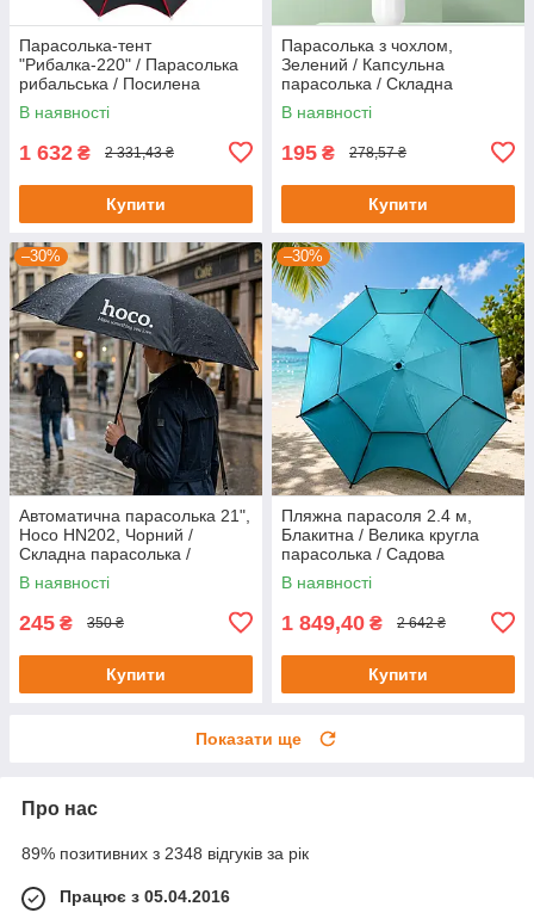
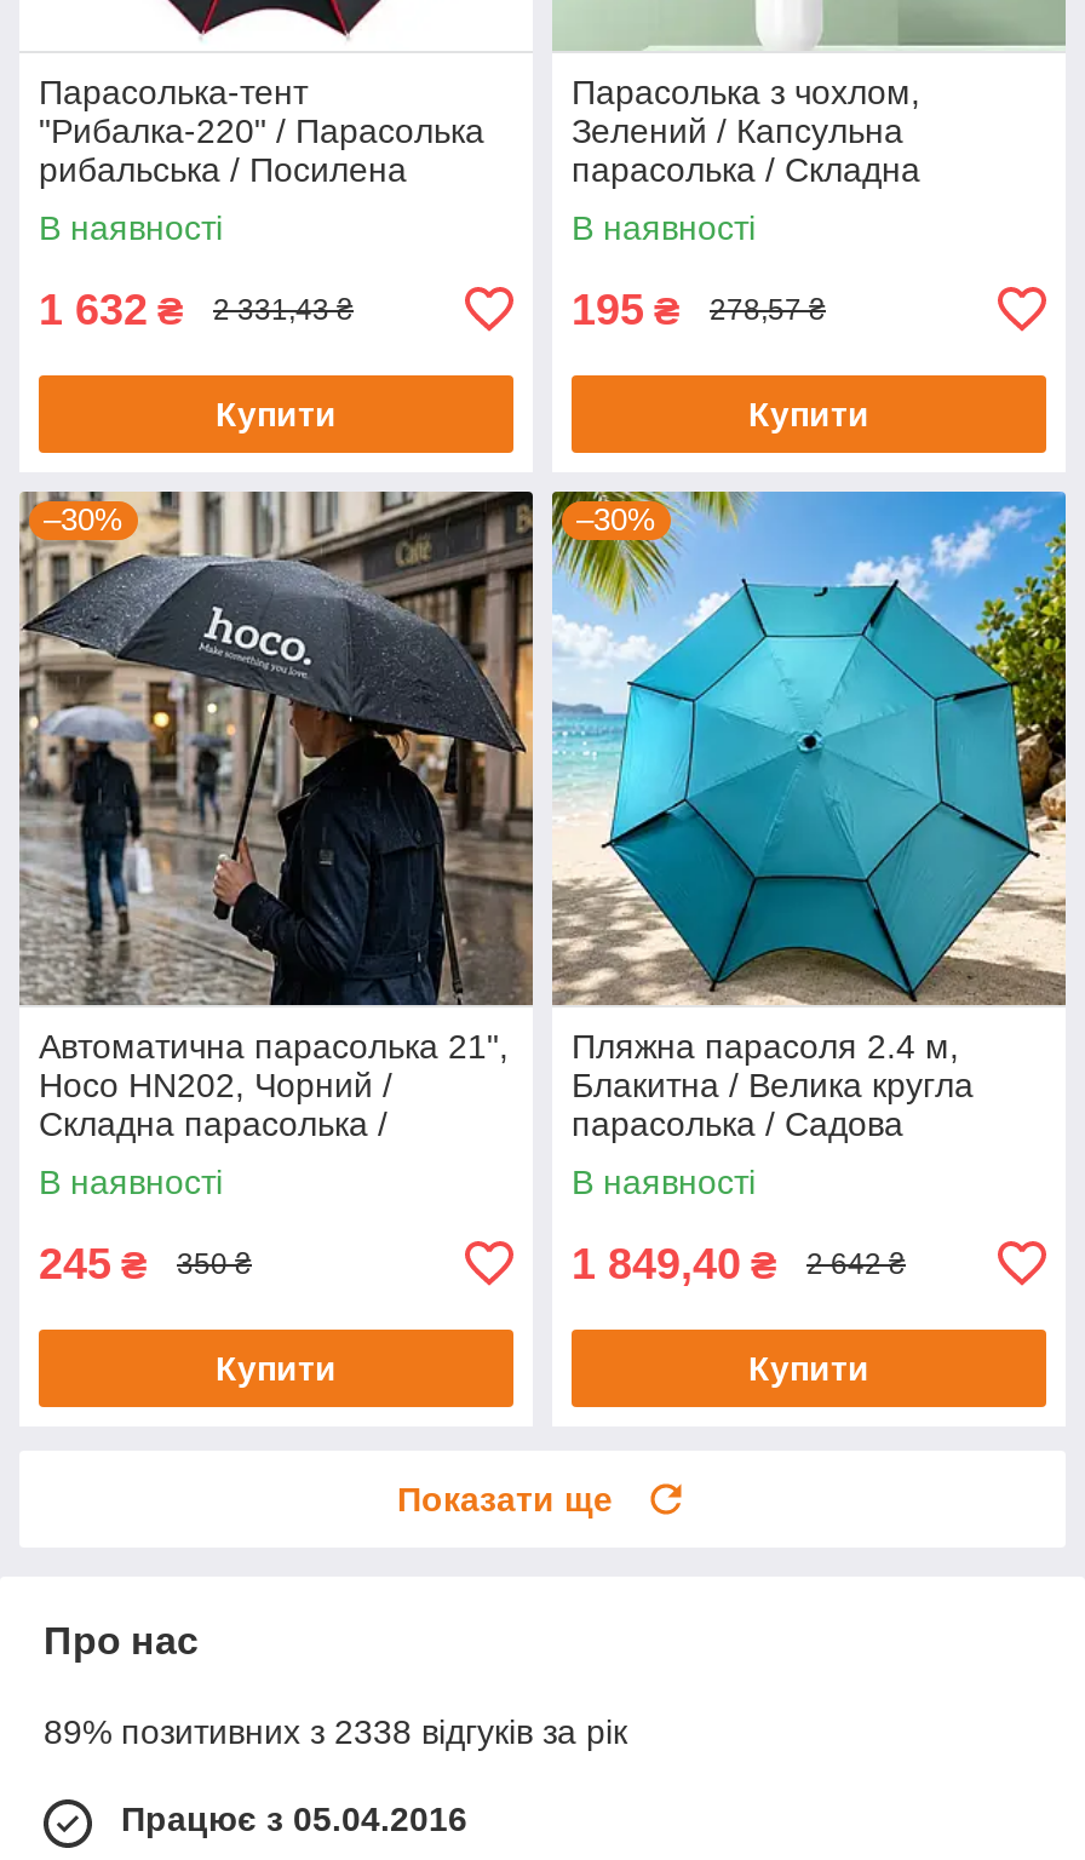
- 89% позитивних з 2348 відгуків за рік
+ 89% позитивних з 2338 відгуків за рік
